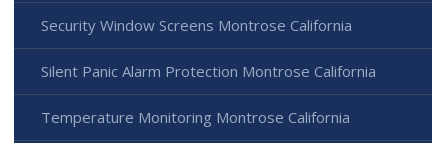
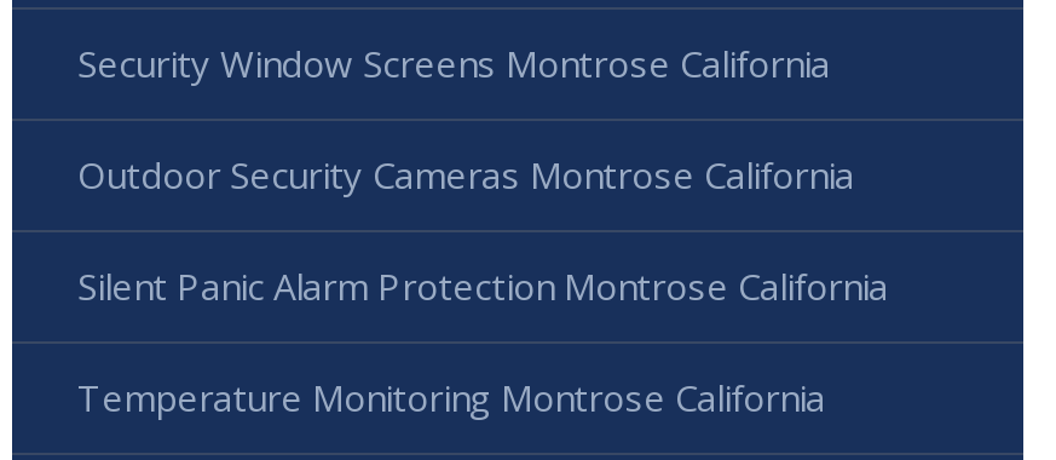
+ Outdoor Security Cameras Montrose California
